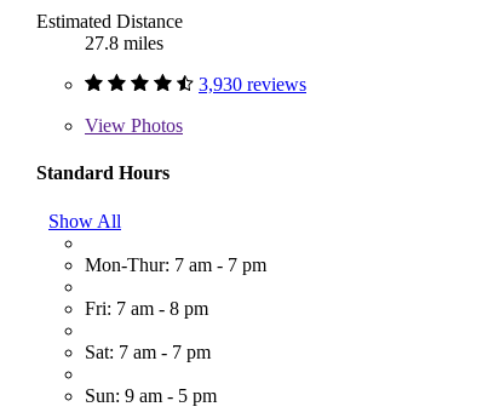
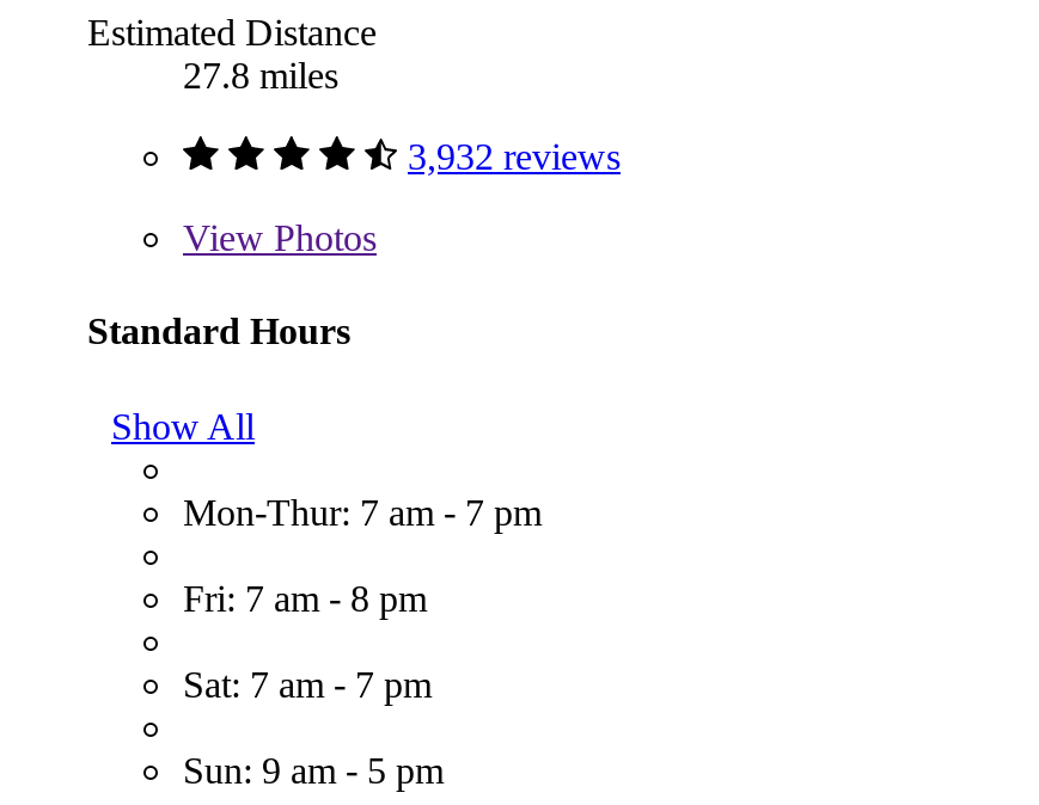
- 3,930 reviews
+ 3,932 reviews
